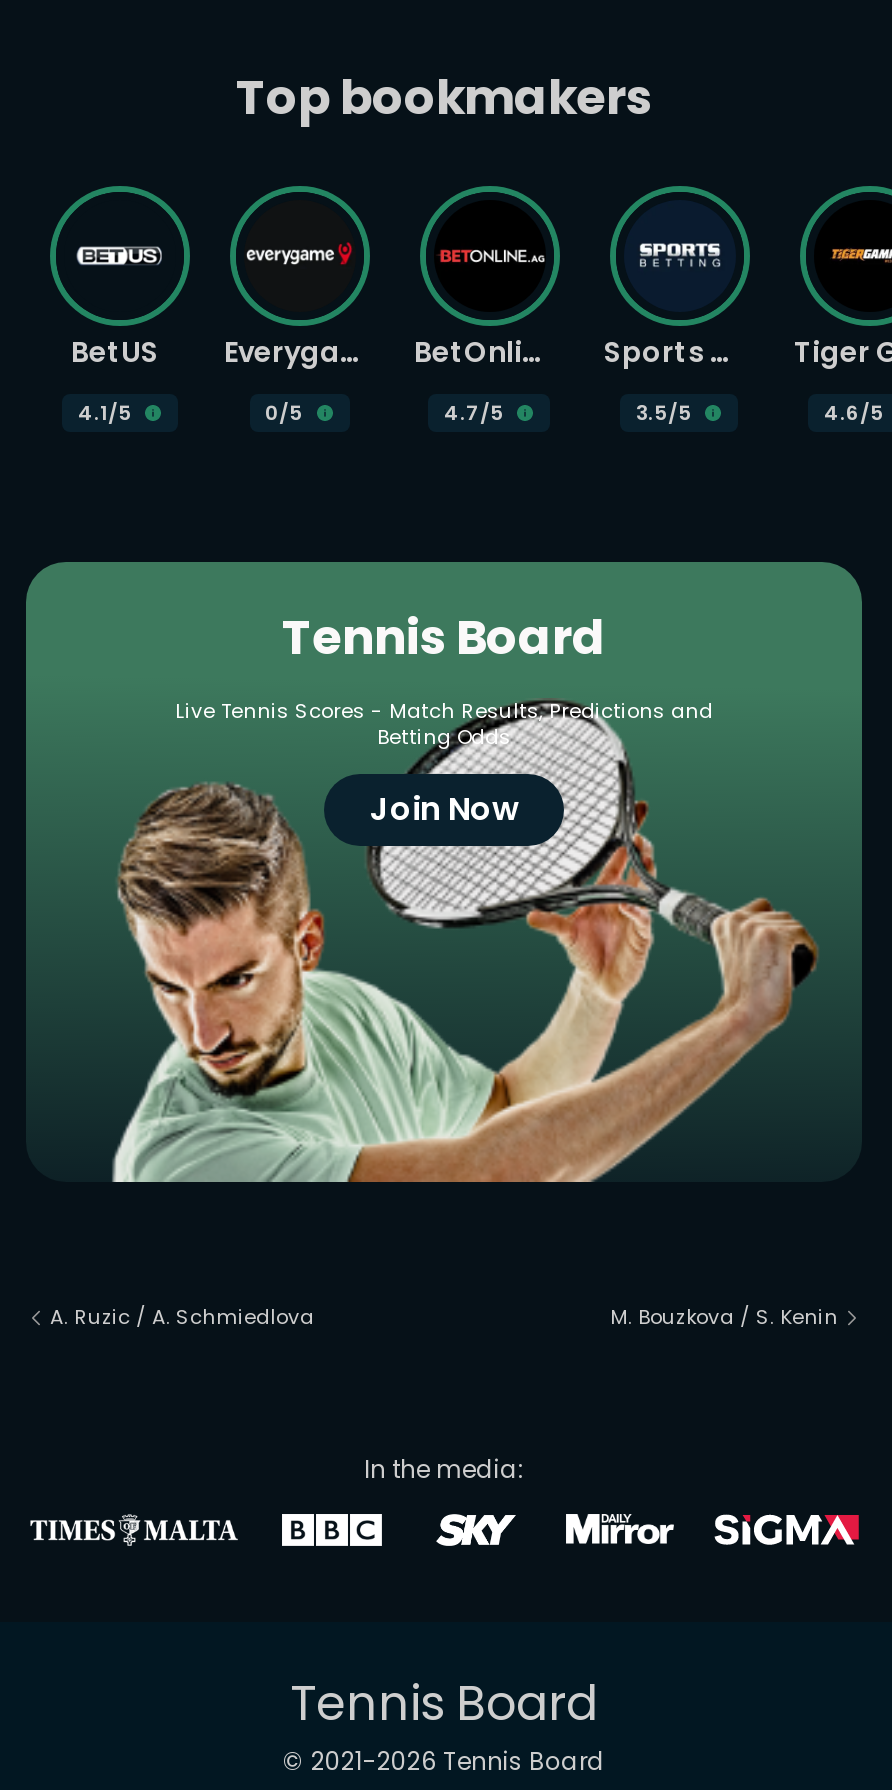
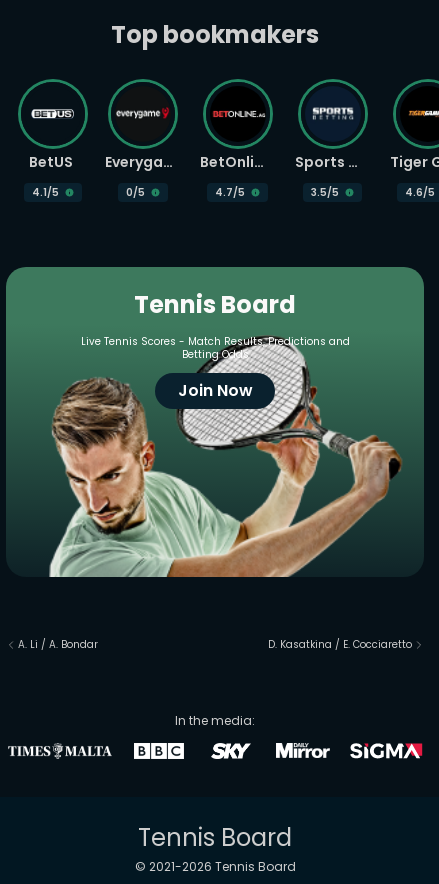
- A. Ruzic / A. Schmiedlova
- M. Bouzkova / S. Kenin
+ A. Li / A. Bondar
+ D. Kasatkina / E. Cocciaretto
